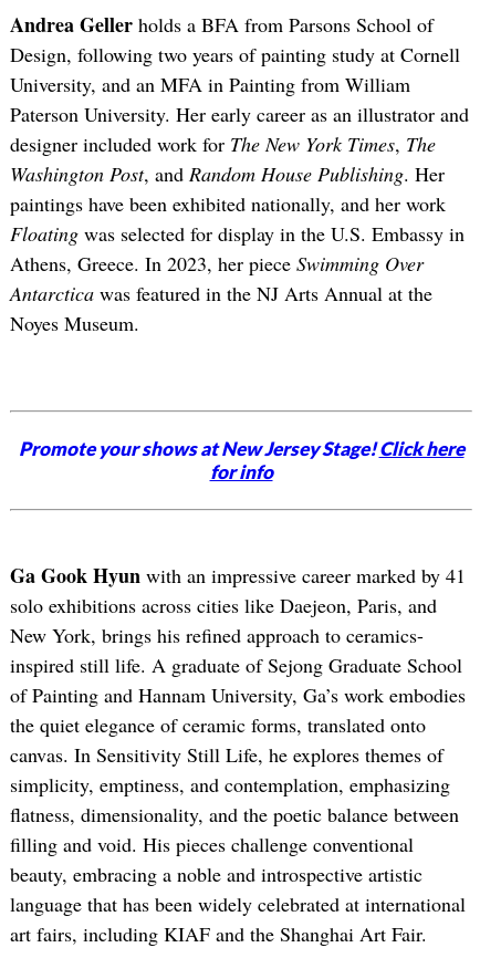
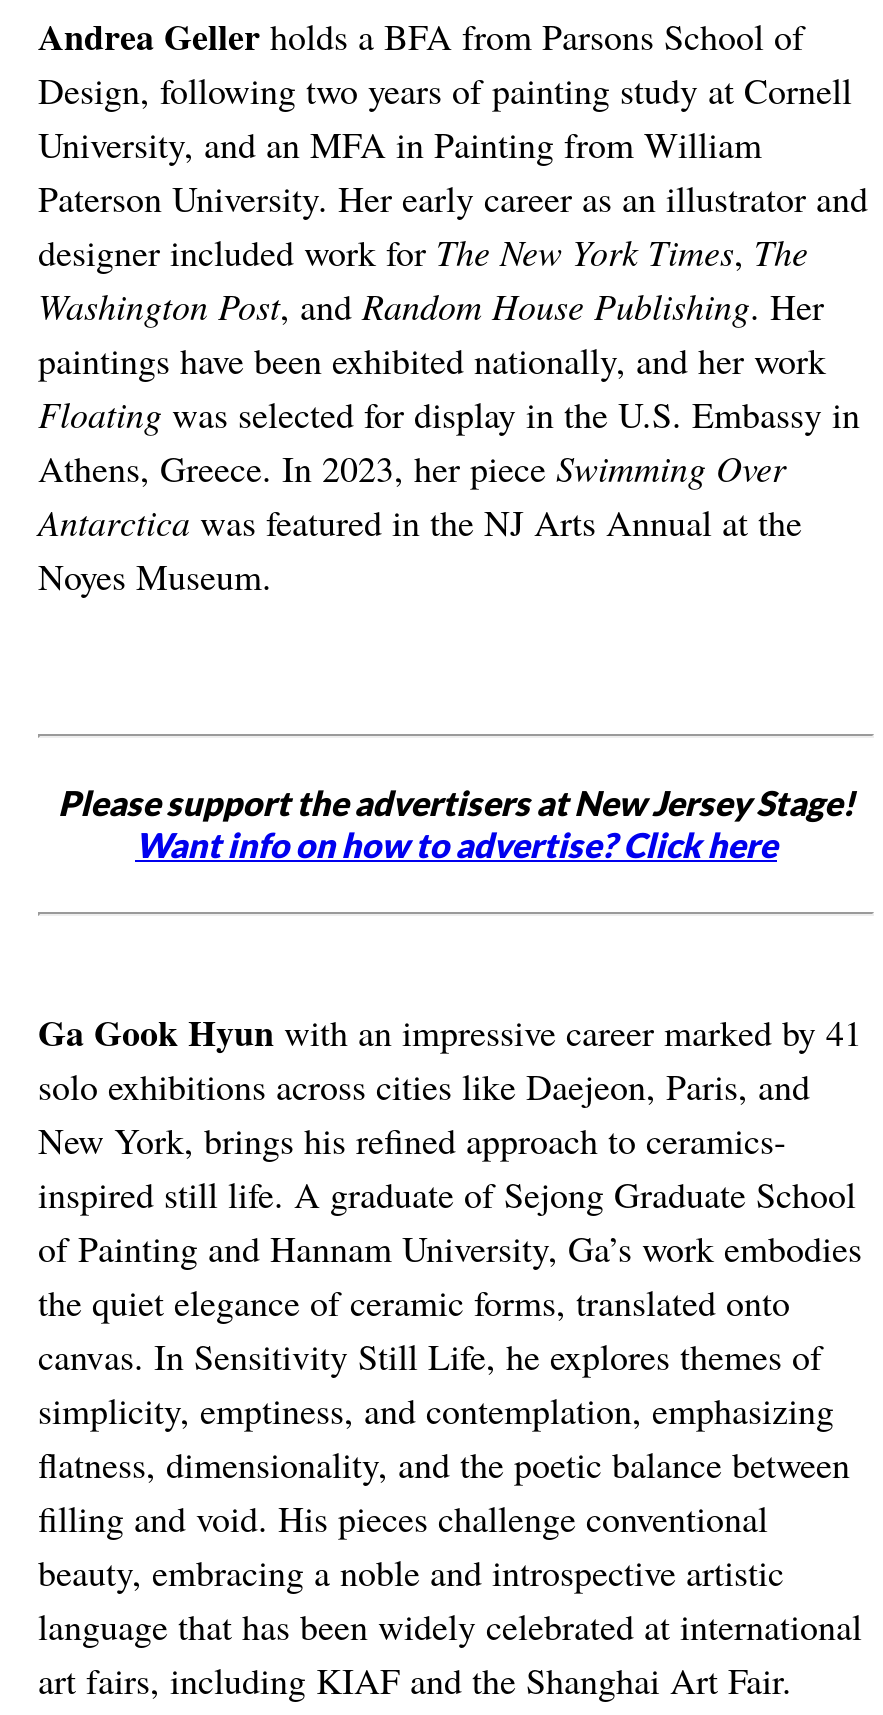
- Promote your shows at New Jersey Stage!Click here
- for info
+ Please support the advertisers at New Jersey Stage!
+ Want info on how to advertise? Click here
